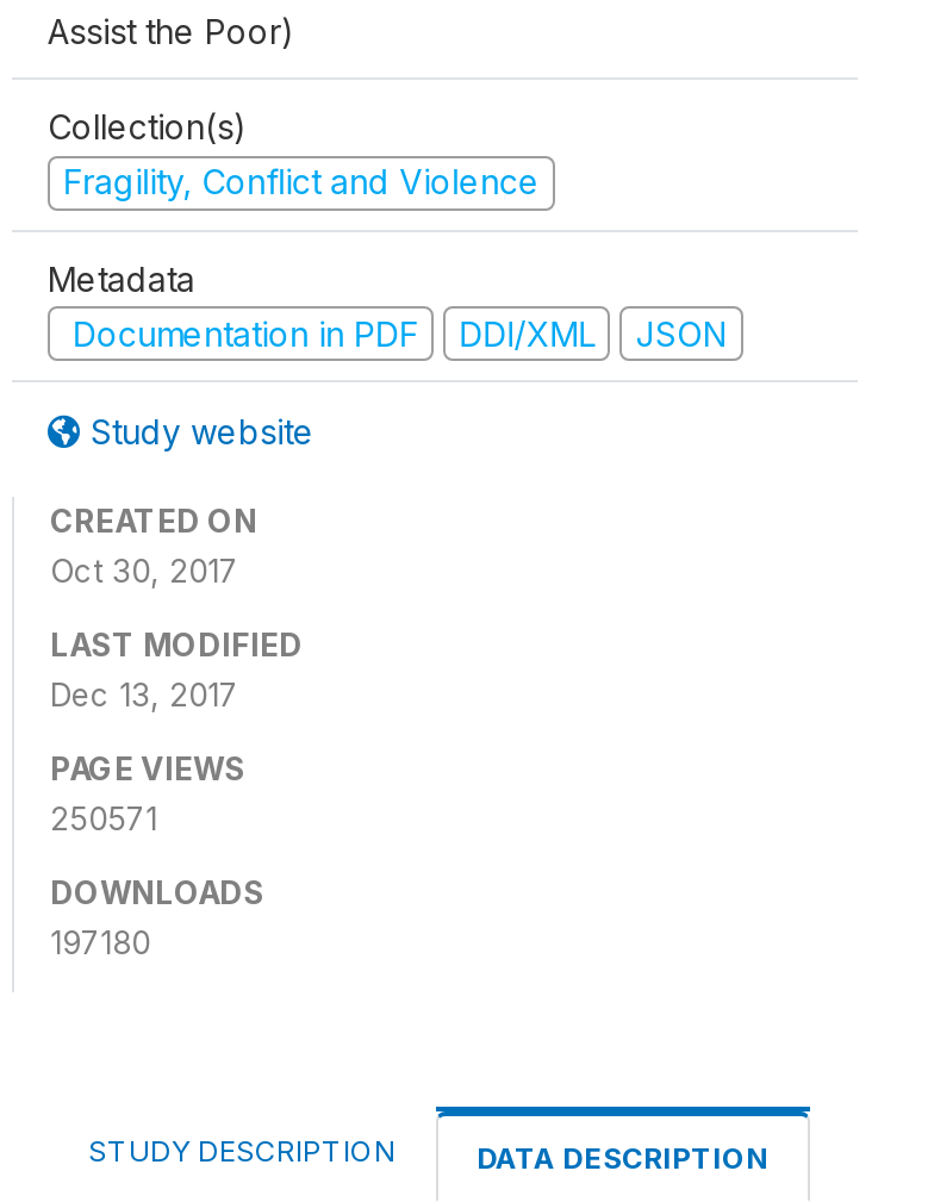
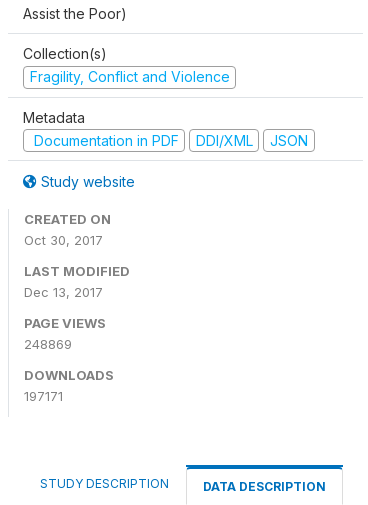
- 250571
+ 248869

- 197180
+ 197171
